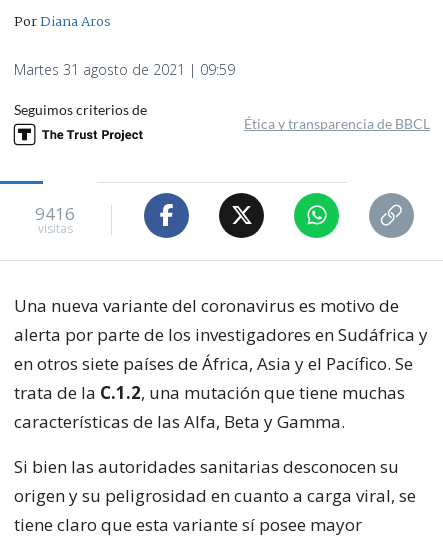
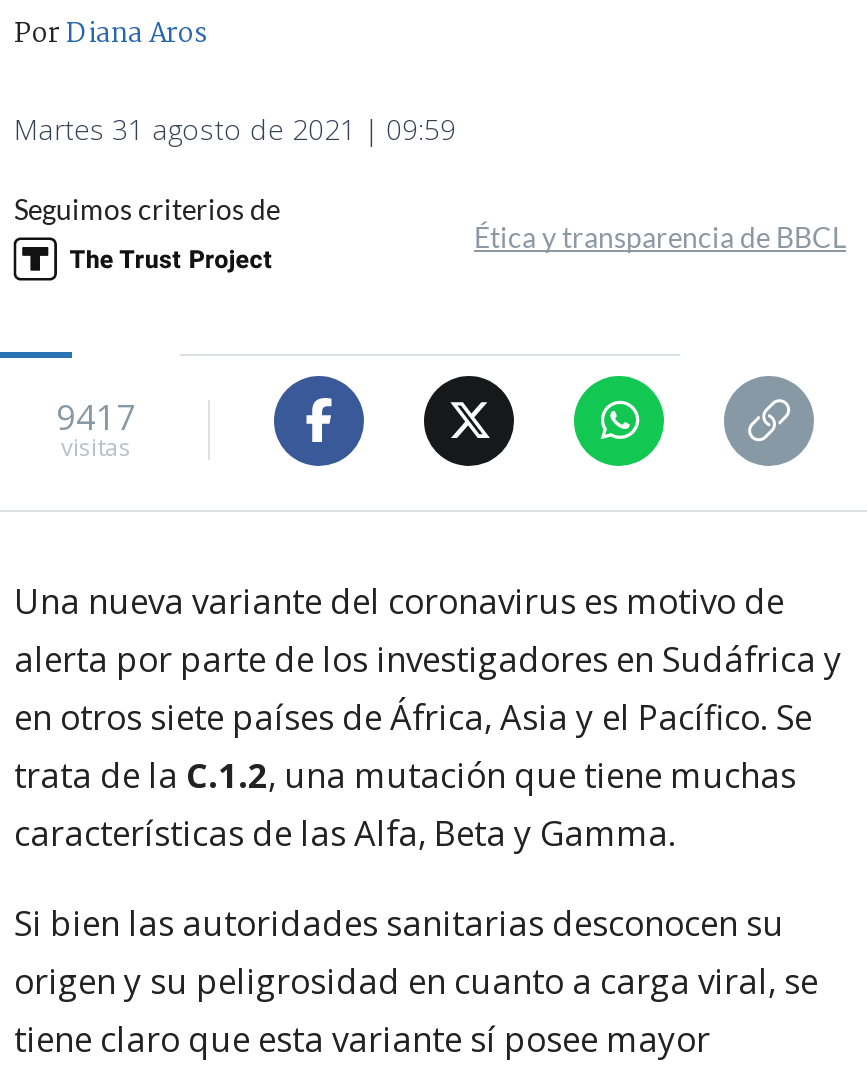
- 9416
+ 9417
